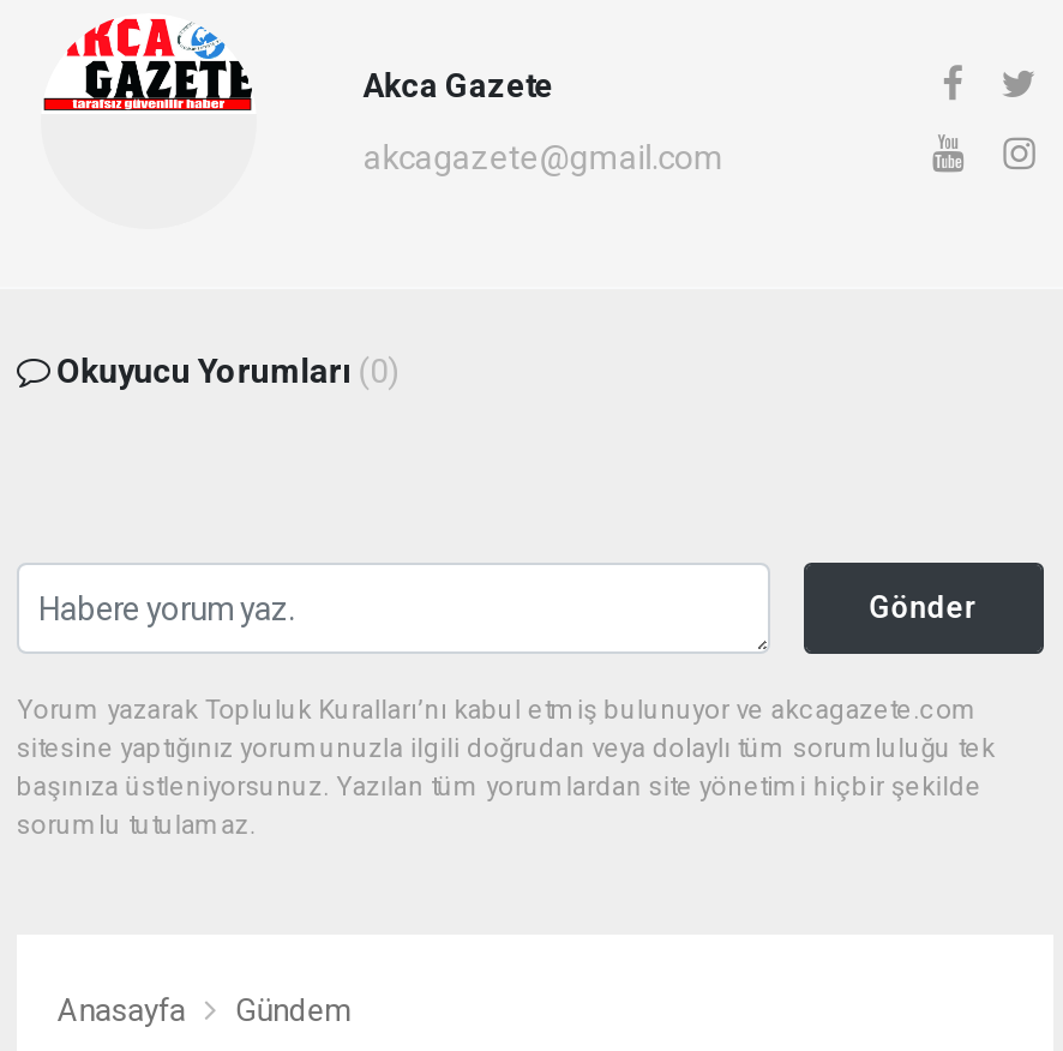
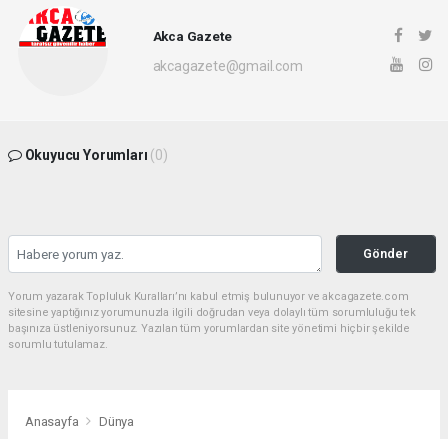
- Gündem
+ Dünya
